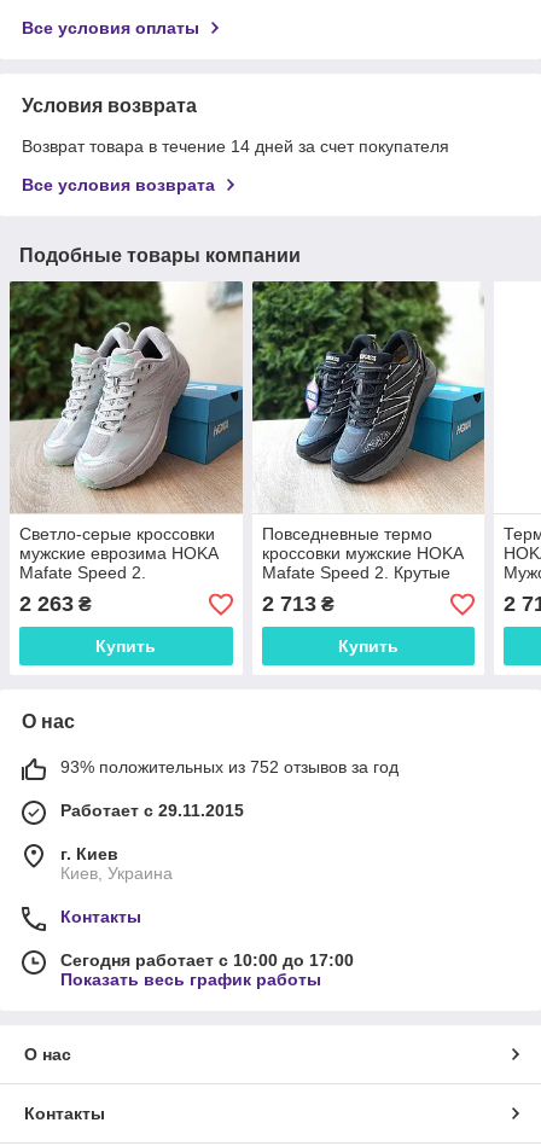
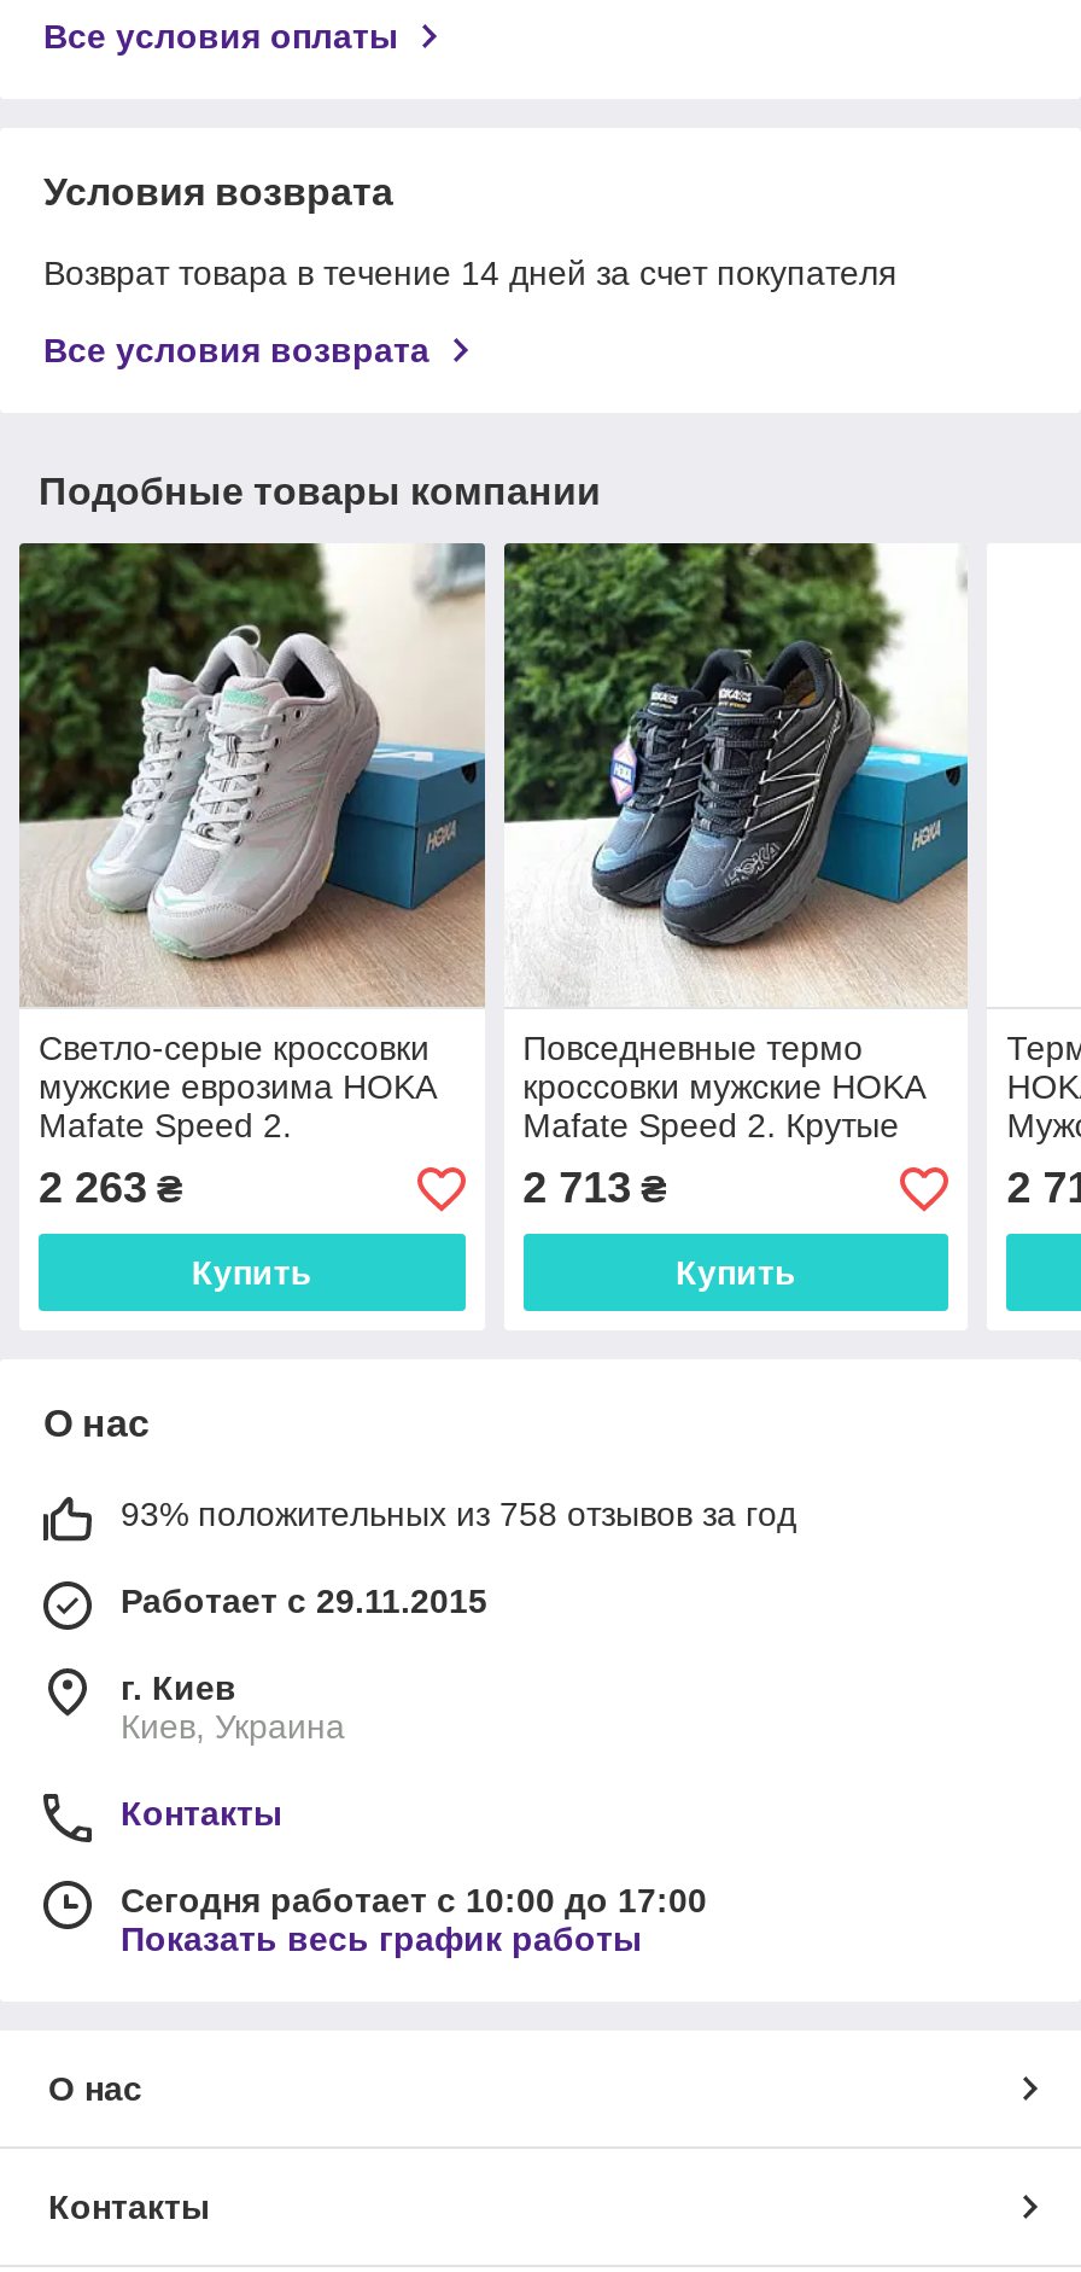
- 93% положительных из 752 отзывов за год
+ 93% положительных из 758 отзывов за год
